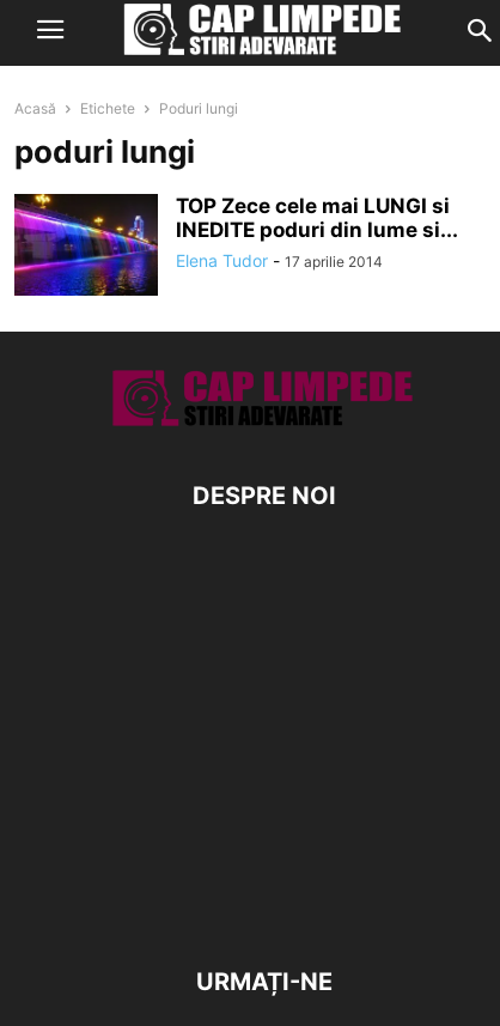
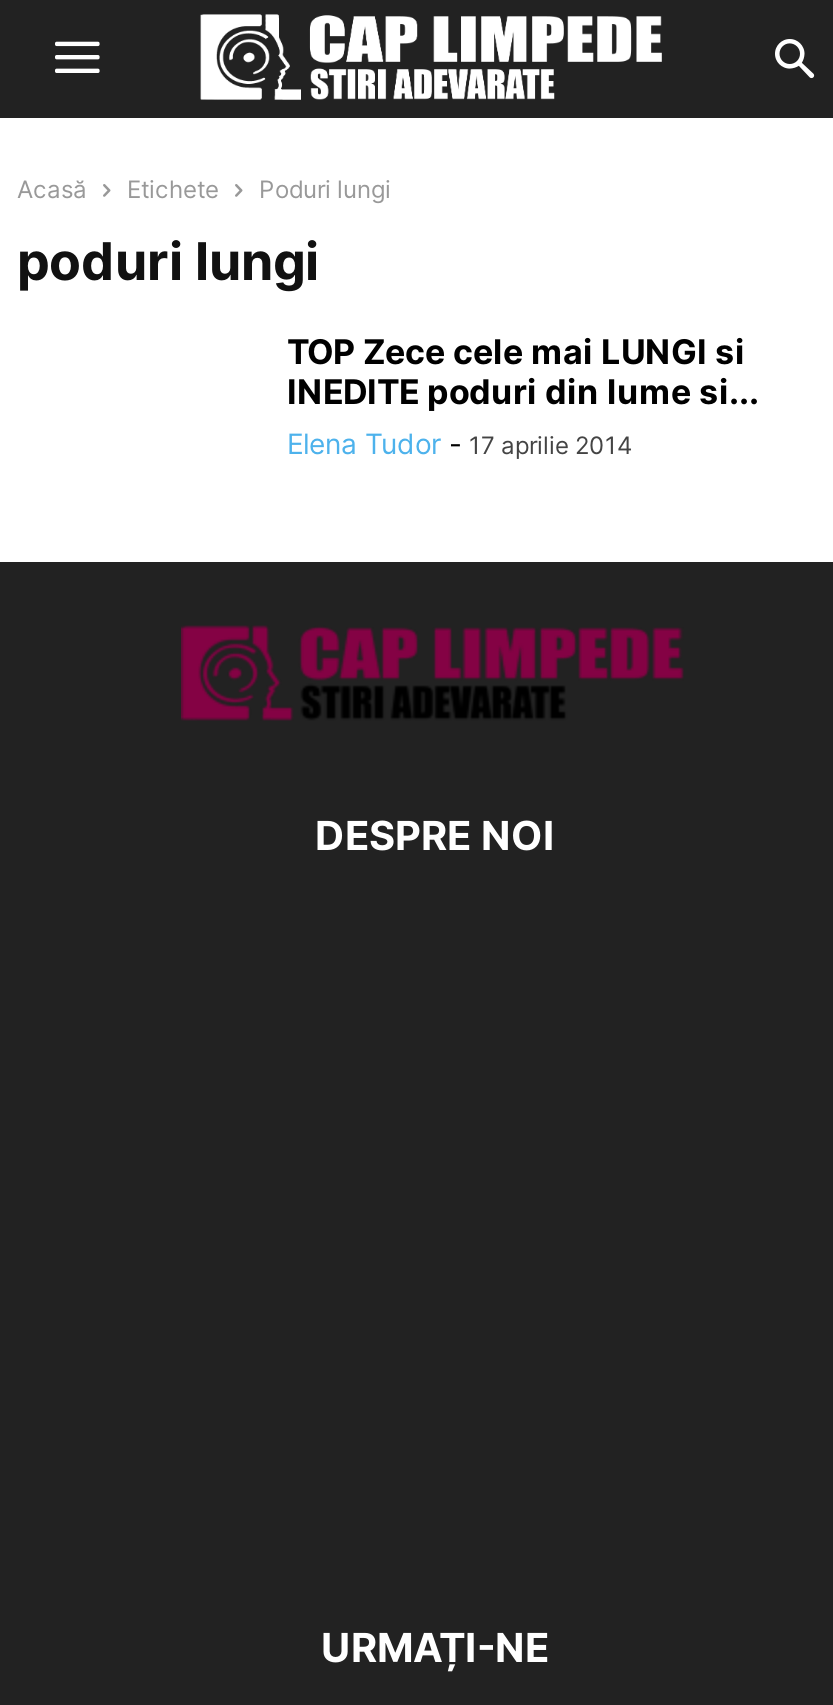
- [image]
